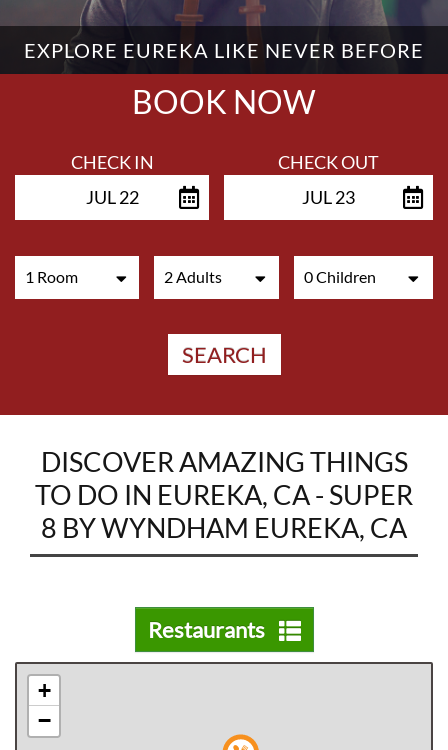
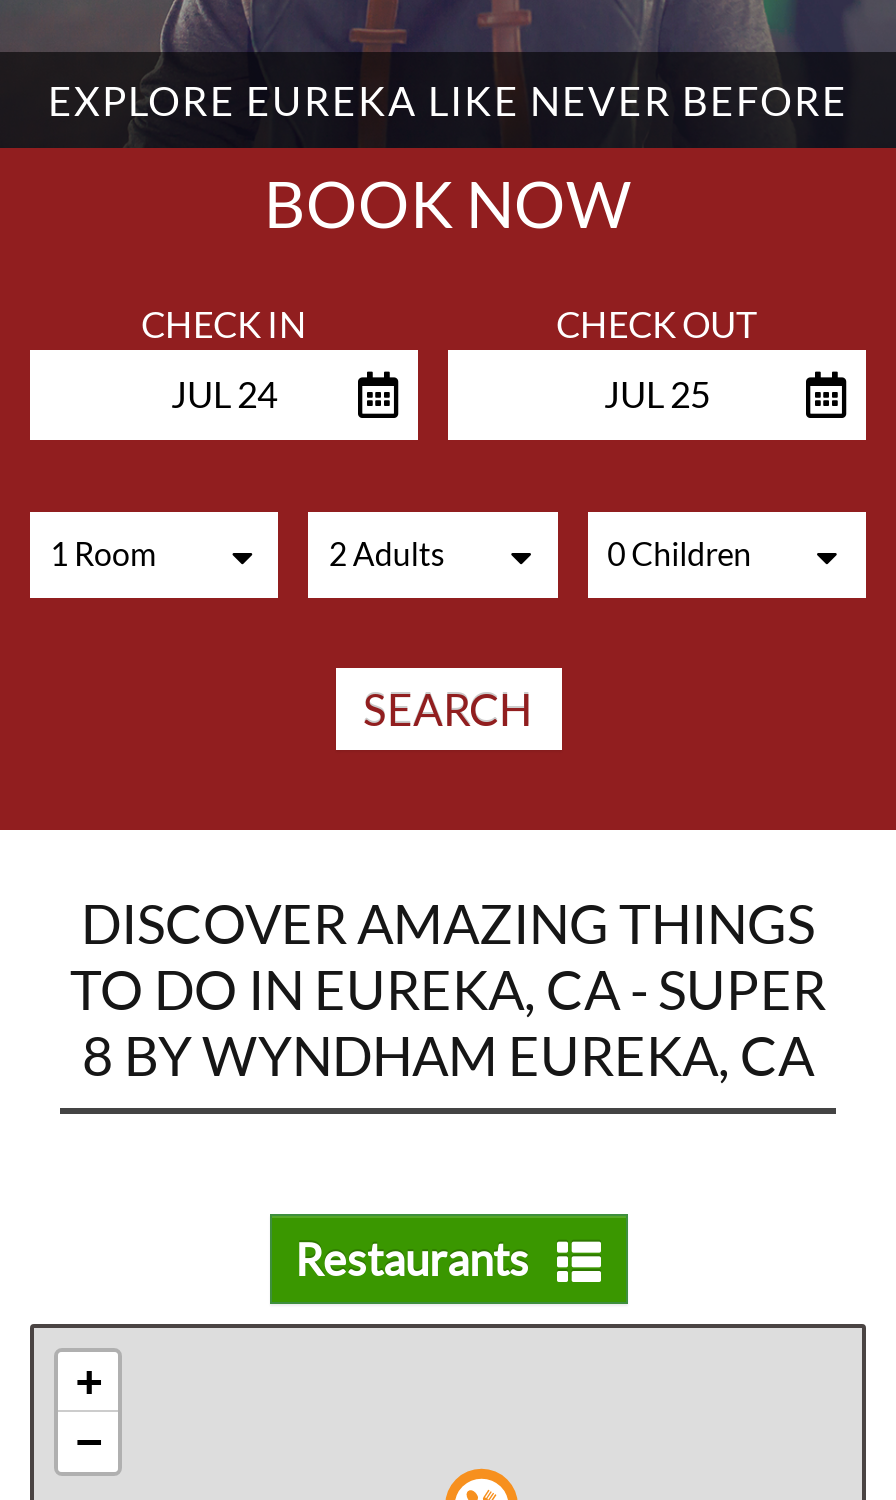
- JUL 22
+ JUL 24

- JUL 23
+ JUL 25
